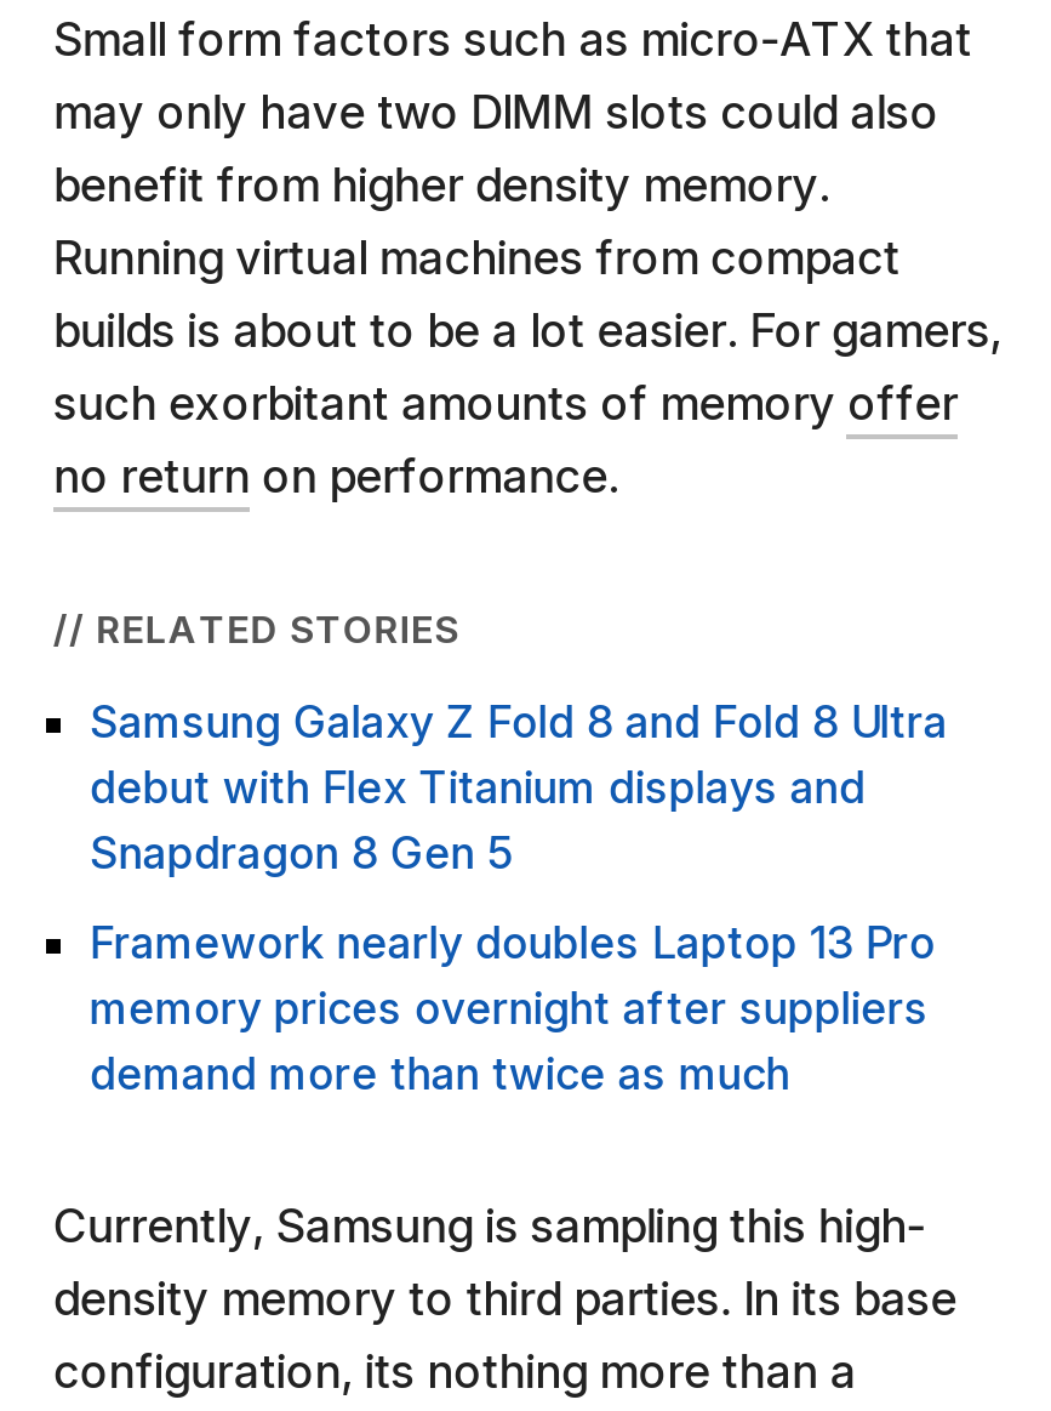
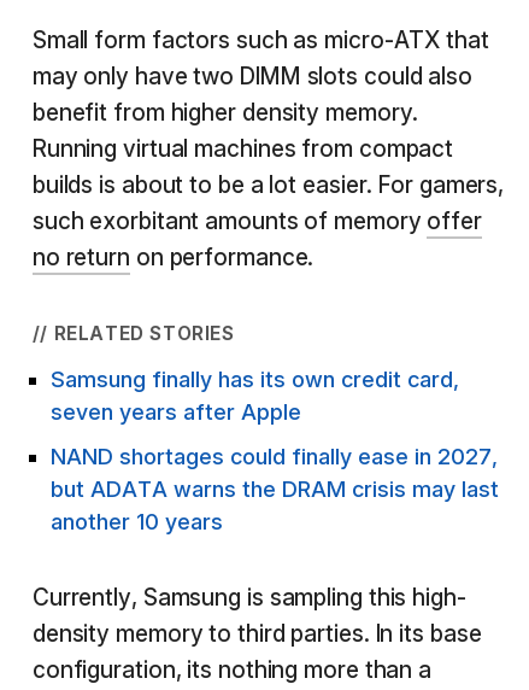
- Samsung Galaxy Z Fold 8 and Fold 8 Ultra
- debut with Flex Titanium displays and
- Snapdragon 8 Gen 5
+ Samsung finally has its own credit card,
+ seven years after Apple

- Framework nearly doubles Laptop 13 Pro
- memory prices overnight after suppliers
- demand more than twice as much
+ NAND shortages could finally ease in 2027,
+ but ADATA warns the DRAM crisis may last
+ another 10 years
